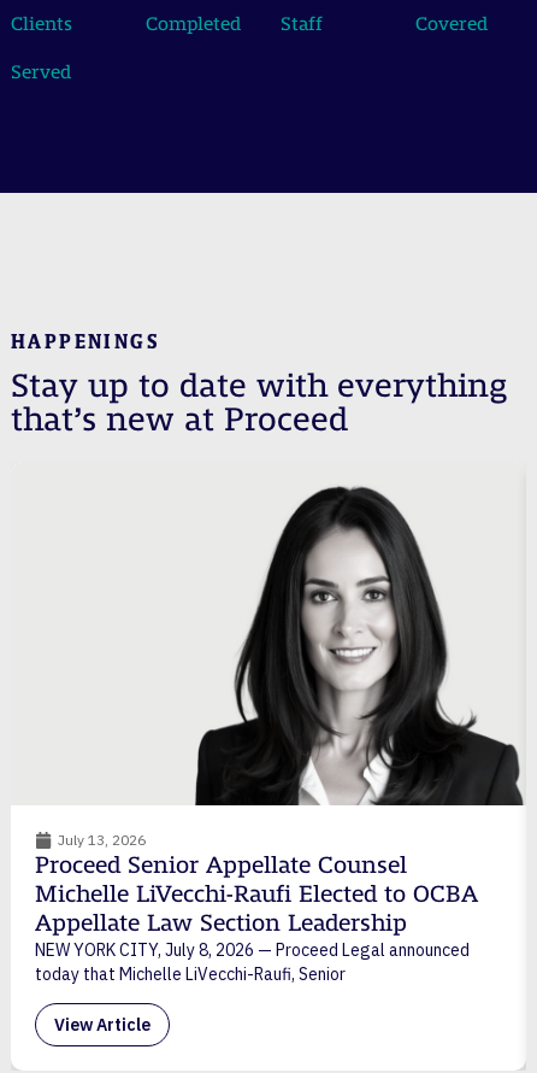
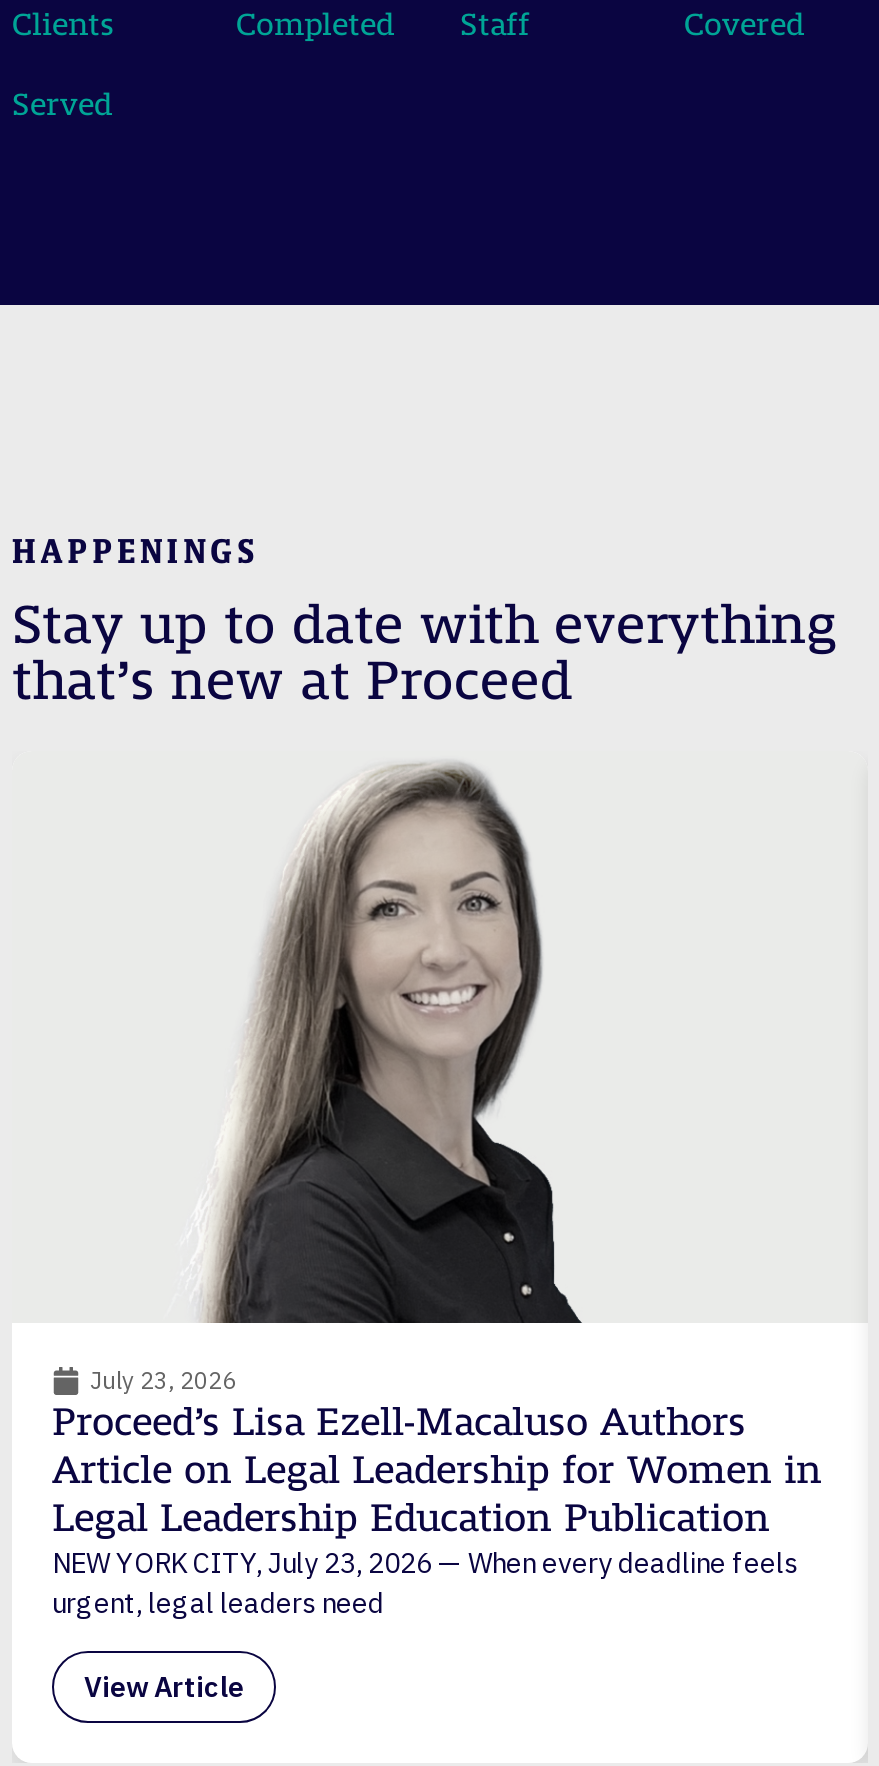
- [image]
- July 13, 2026
- Proceed Senior Appellate Counsel
- Michelle LiVecchi-Raufi Elected to OCBA
- Appellate Law Section Leadership
- NEW YORK CITY, July 8, 2026 — Proceed Legal announced
- today that Michelle LiVecchi-Raufi, Senior
+ [image]
+ July 23, 2026
+ Proceed’s Lisa Ezell-Macaluso Authors
+ Article on Legal Leadership for Women in
+ Legal Leadership Education Publication
+ NEW YORK CITY, July 23, 2026 — When every deadline feels
+ urgent, legal leaders need
